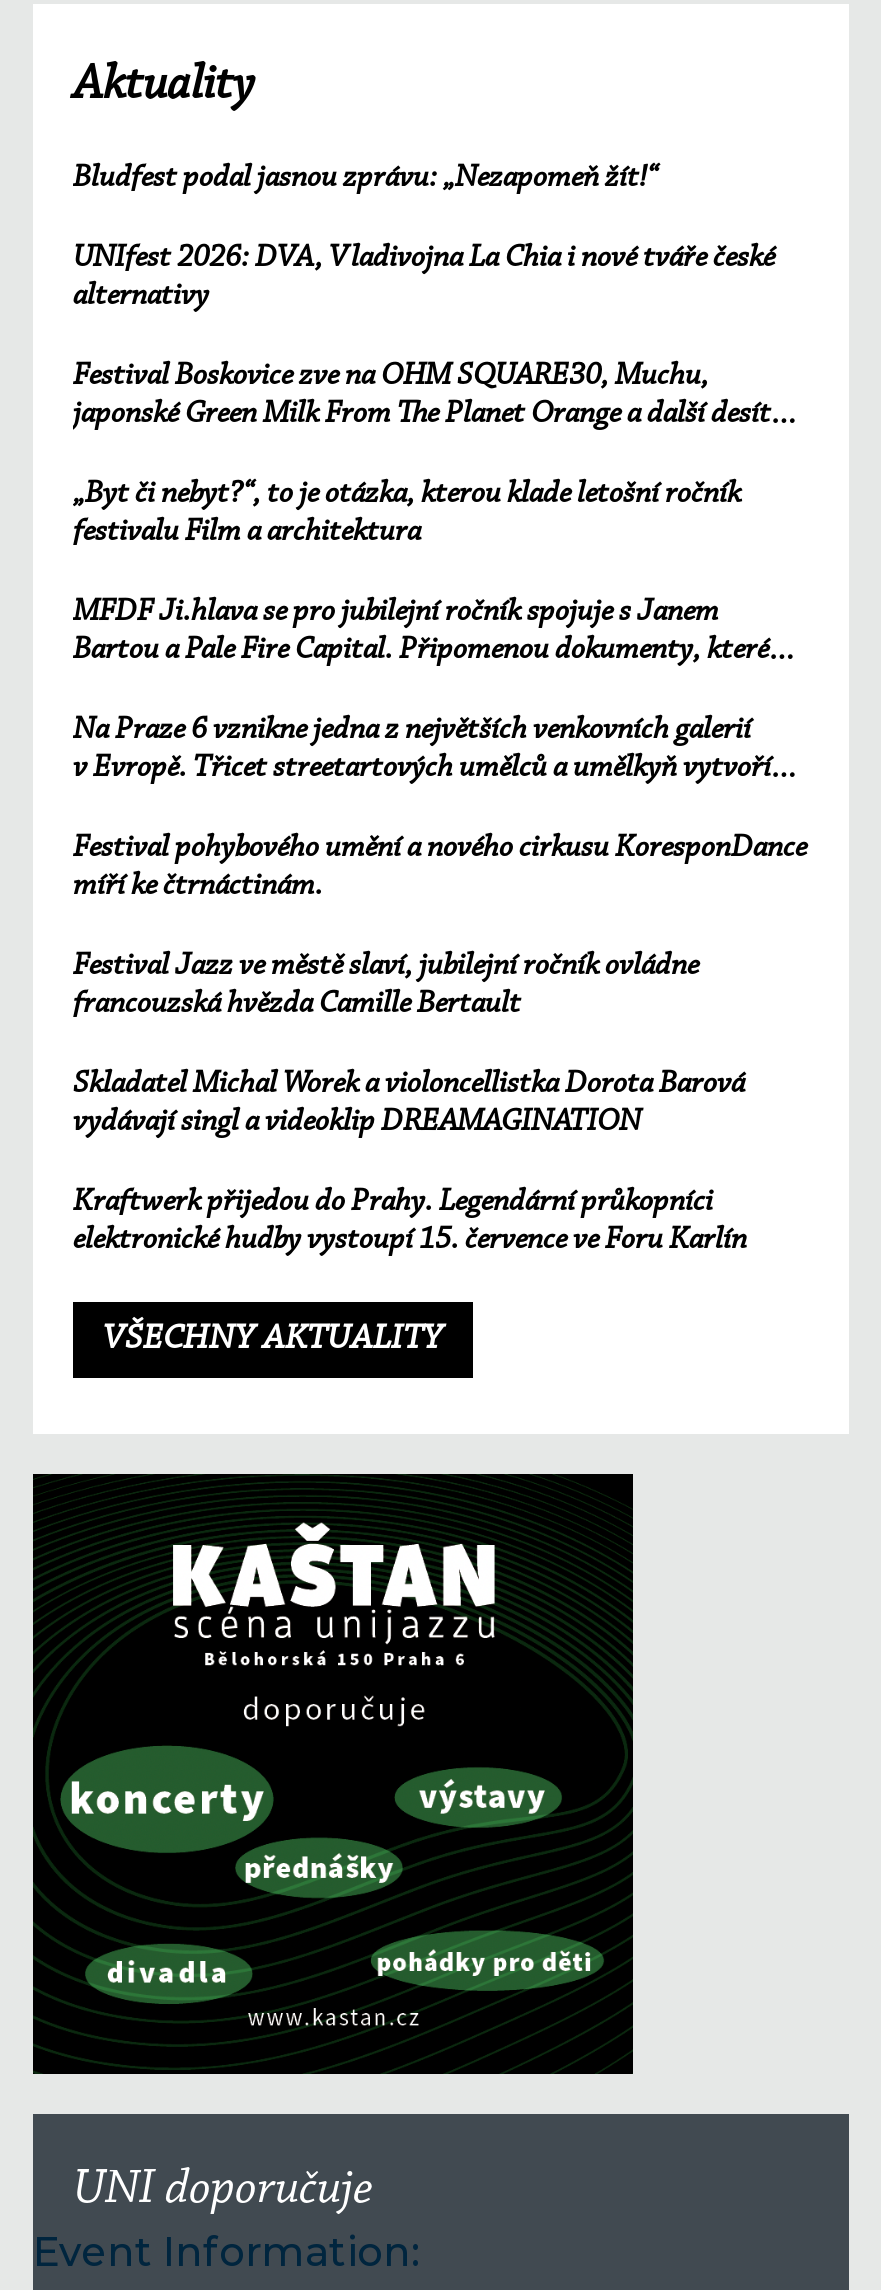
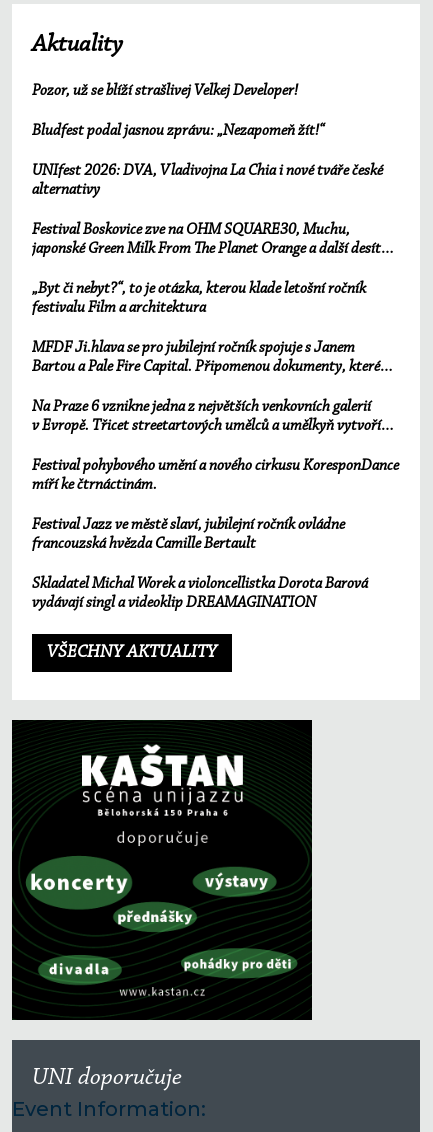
+ Pozor, už se blíží strašlivej Velkej Developer!

moved down: Bludfest podal jasnou zprávu: „Nezapomeň žít!“ | UNIfest 2026: DVA, Vladivojna La Chia i nové tváře české | alternativy | ... | francouzská hvězda Camille Bertault | Skladatel Michal Worek a violoncellistka Dorota Barová

- Kraftwerk přijedou do Prahy. Legendární průkopníci
- elektronické hudby vystoupí 15. července ve Foru Karlín
